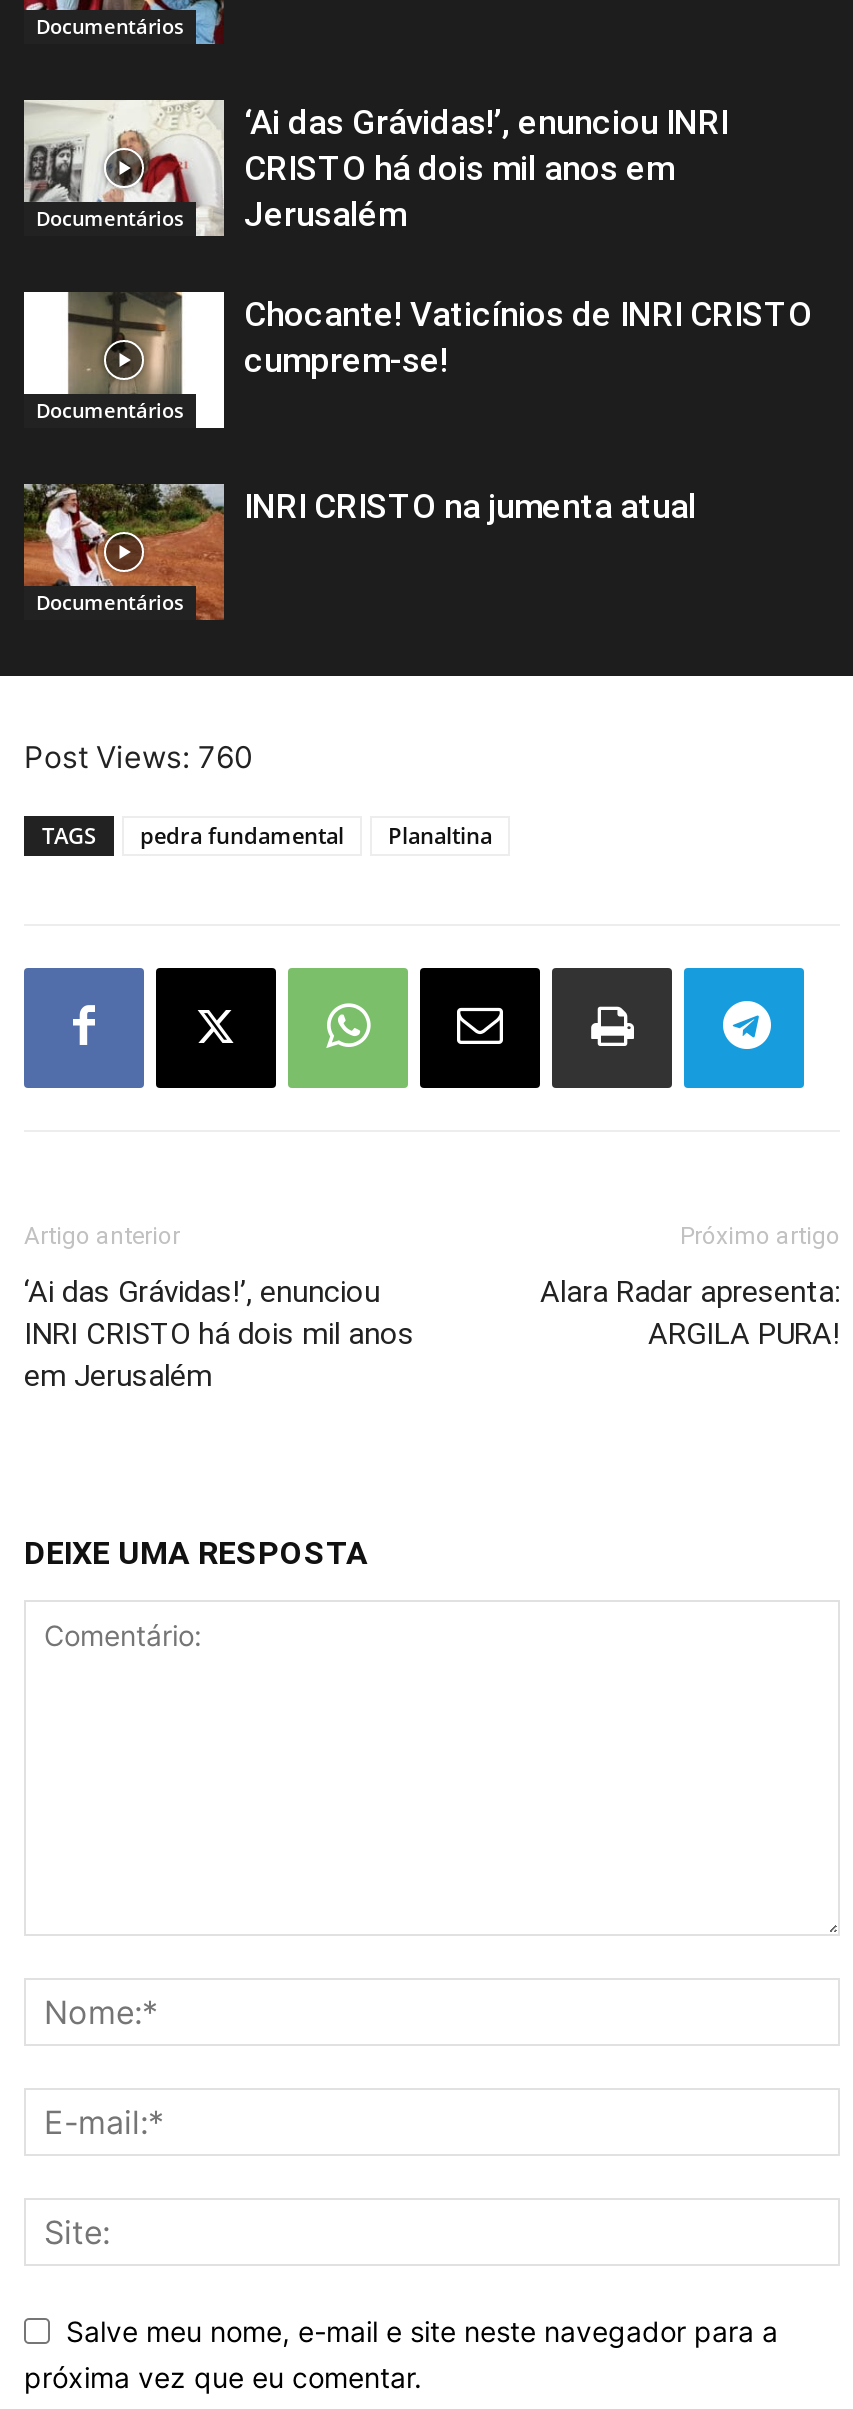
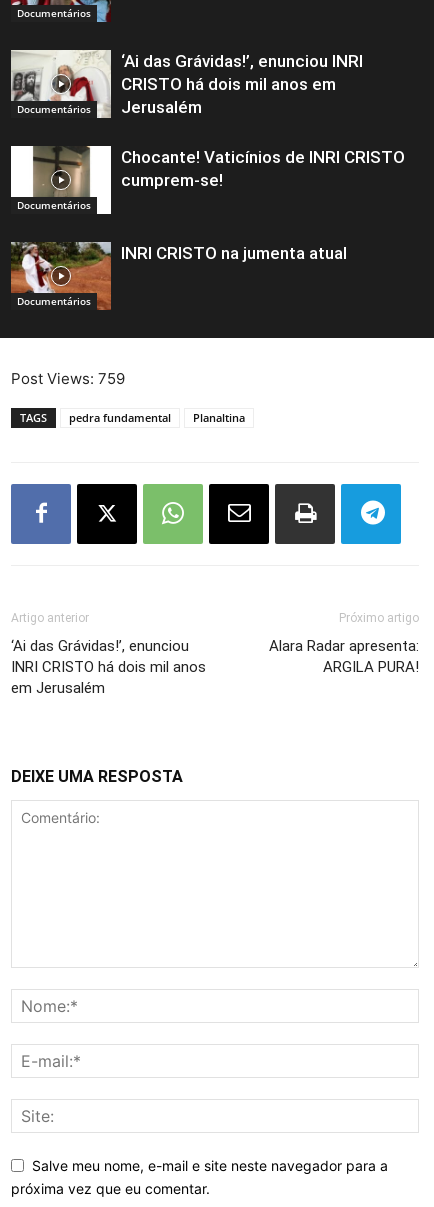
- Post Views: 760
+ Post Views: 759
